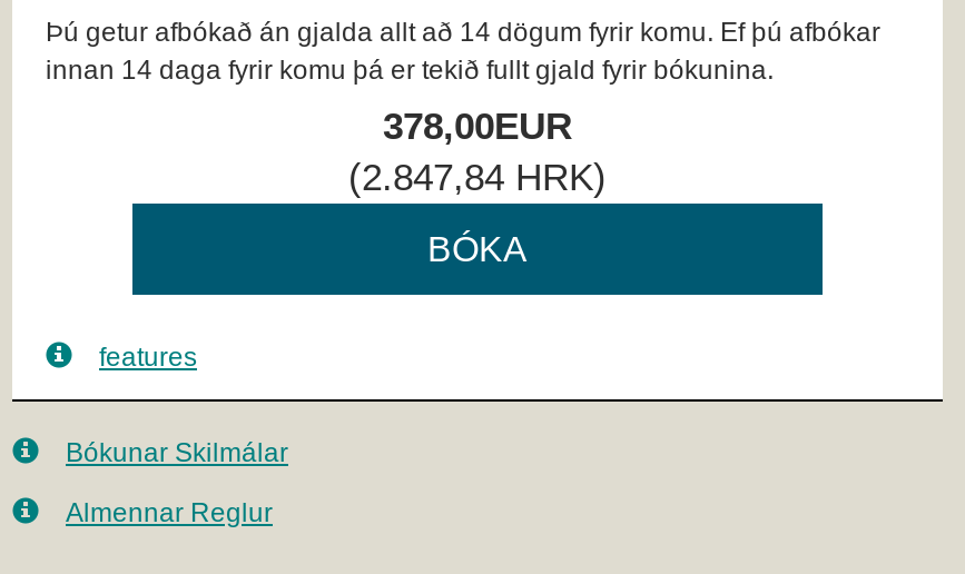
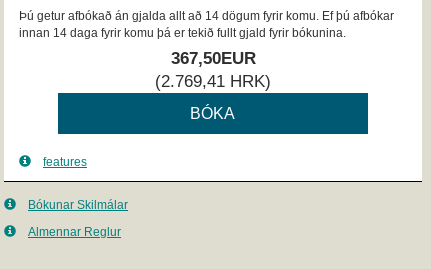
- 378,00EUR
+ 367,50EUR

- (2.847,84 HRK)
+ (2.769,41 HRK)
